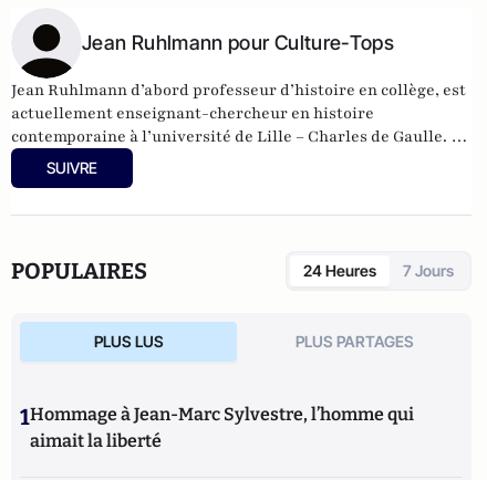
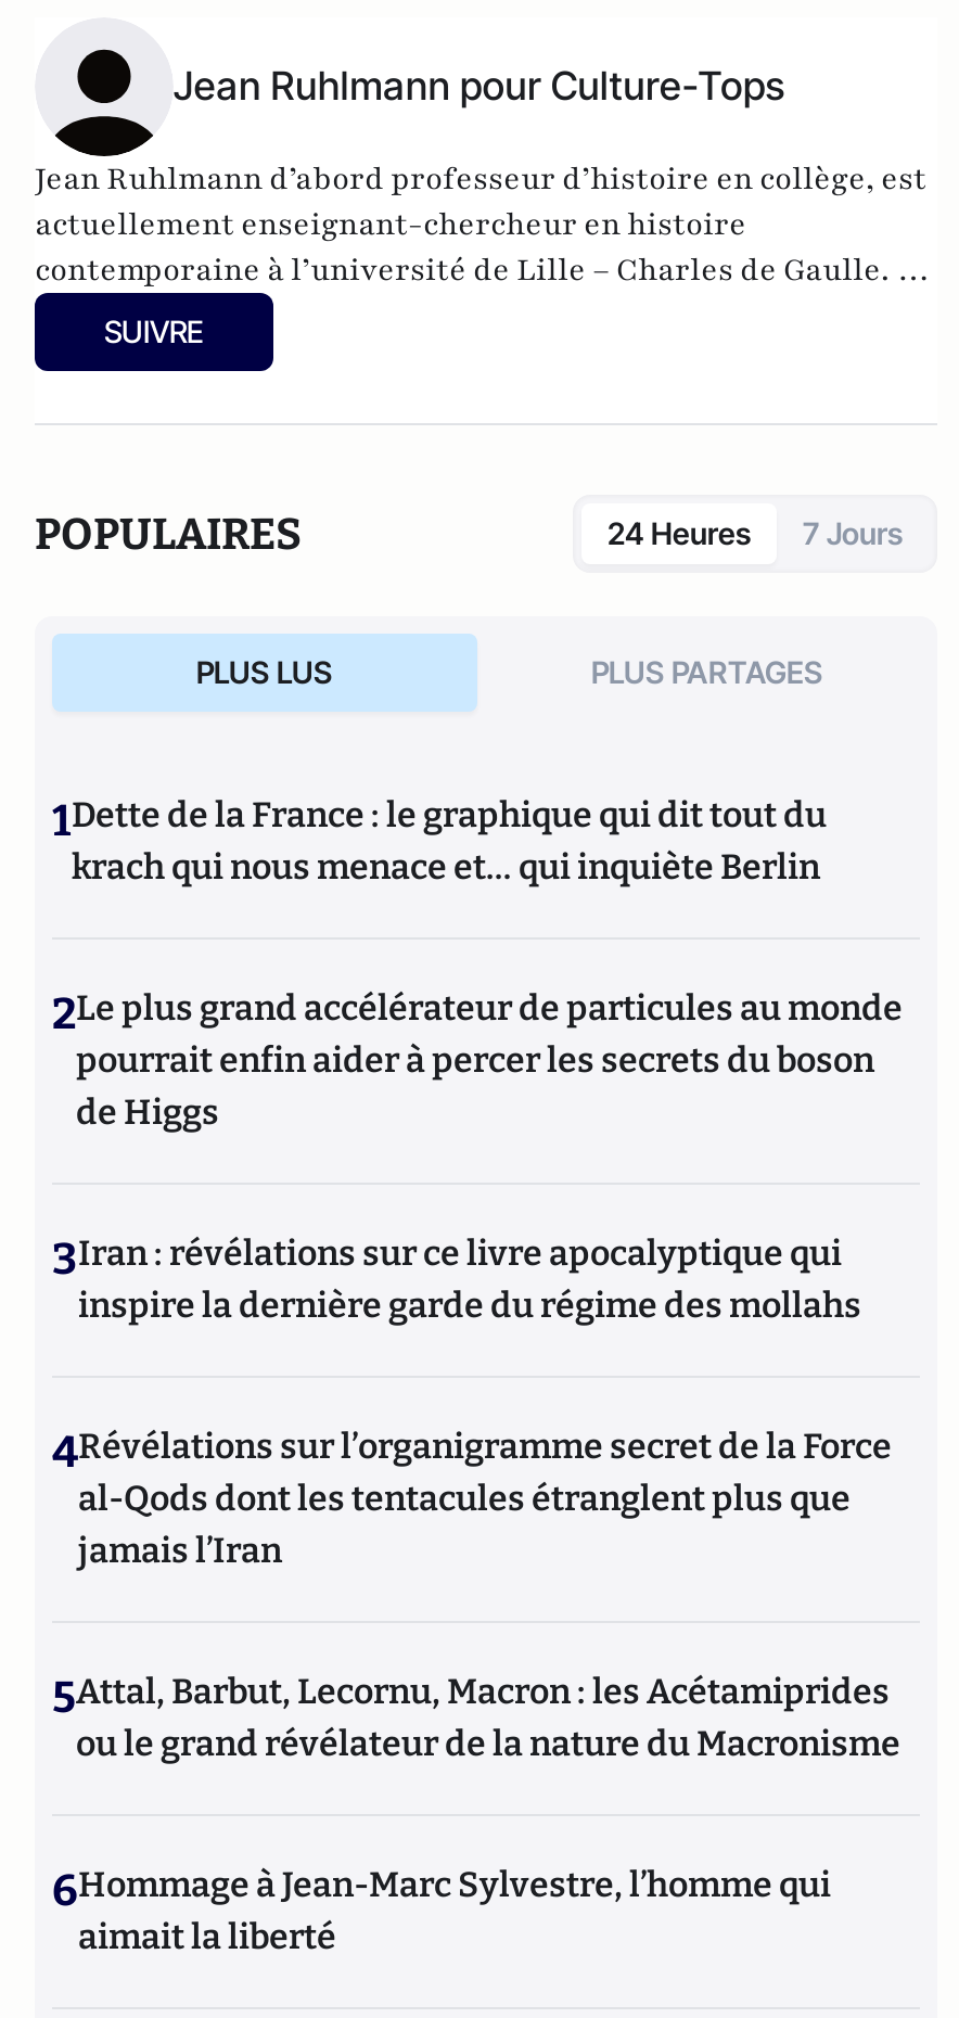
- 1Hommage à Jean-Marc Sylvestre, l’homme qui
+ 1Dette de la France : le graphique qui dit tout du
+ krach qui nous menace et… qui inquiète Berlin
+ 2Le plus grand accélérateur de particules au monde
+ pourrait enfin aider à percer les secrets du boson
+ de Higgs
+ 3Iran : révélations sur ce livre apocalyptique qui
+ inspire la dernière garde du régime des mollahs
+ 4Révélations sur l’organigramme secret de la Force
+ al-Qods dont les tentacules étranglent plus que
+ jamais l’Iran
+ 5Attal, Barbut, Lecornu, Macron : les Acétamiprides
+ ou le grand révélateur de la nature du Macronisme
+ 6Hommage à Jean-Marc Sylvestre, l’homme qui
